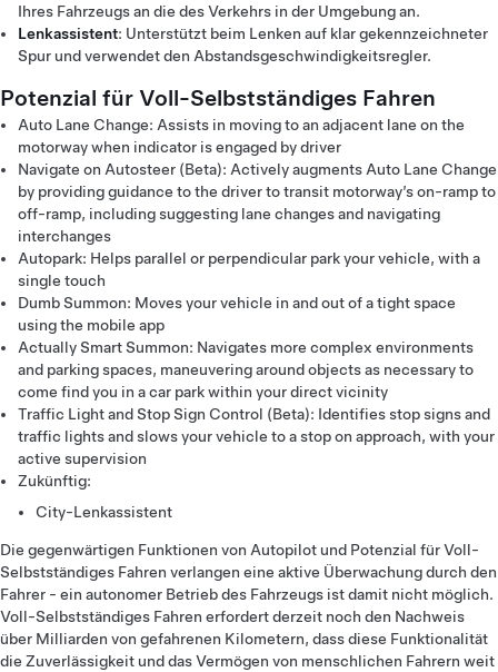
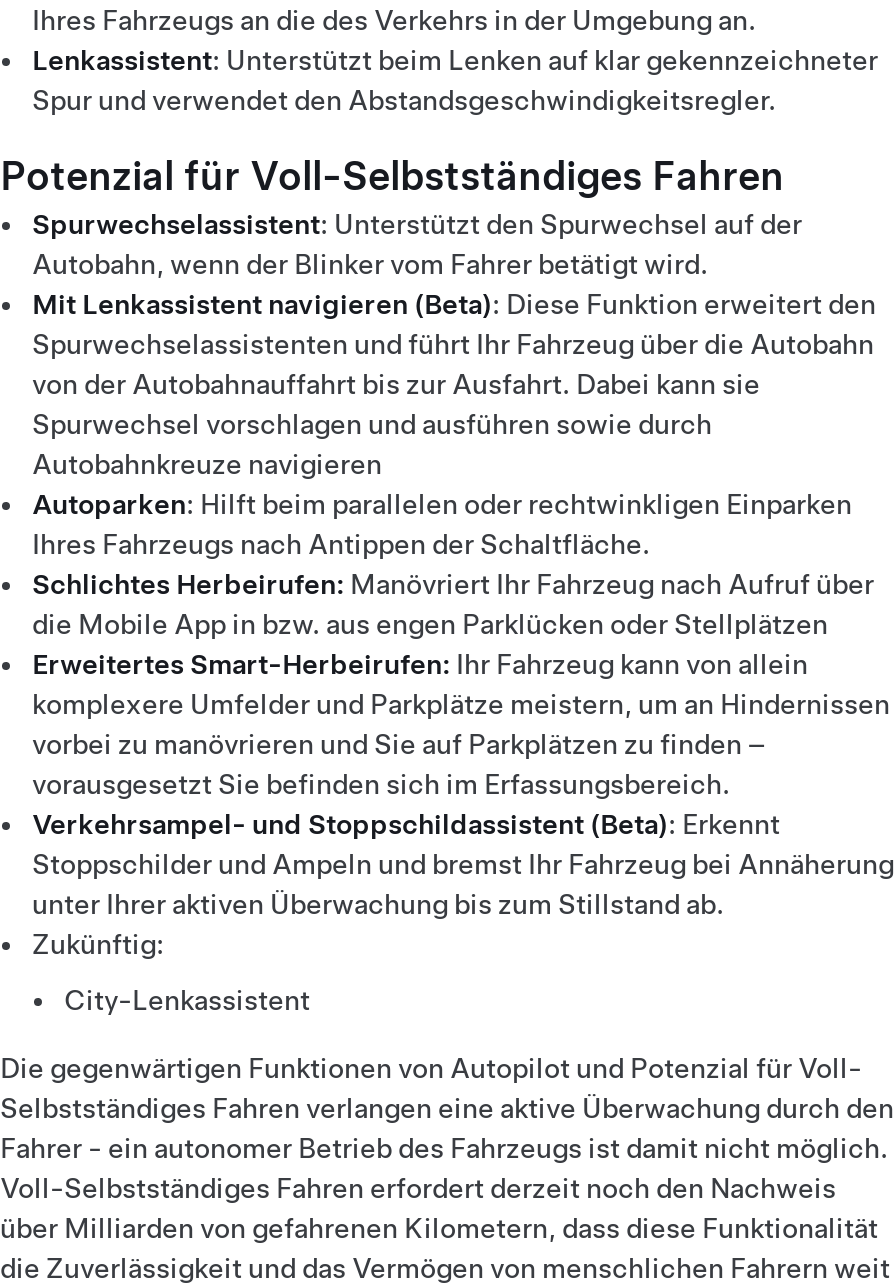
- Auto Lane Change: Assists in moving to an adjacent lane on the
- motorway when indicator is engaged by driver
- Navigate on Autosteer (Beta): Actively augments Auto Lane Change
- by providing guidance to the driver to transit motorway’s on-ramp to
- off-ramp, including suggesting lane changes and navigating
- interchanges
- Autopark: Helps parallel or perpendicular park your vehicle, with a
- single touch
- Dumb Summon: Moves your vehicle in and out of a tight space
- using the mobile app
- Actually Smart Summon: Navigates more complex environments
- and parking spaces, maneuvering around objects as necessary to
- come find you in a car park within your direct vicinity
- Traffic Light and Stop Sign Control (Beta): Identifies stop signs and
- traffic lights and slows your vehicle to a stop on approach, with your
- active supervision
+ Spurwechselassistent: Unterstützt den Spurwechsel auf der
+ Autobahn, wenn der Blinker vom Fahrer betätigt wird.
+ Mit Lenkassistent navigieren (Beta): Diese Funktion erweitert den
+ Spurwechselassistenten und führt Ihr Fahrzeug über die Autobahn
+ von der Autobahnauffahrt bis zur Ausfahrt. Dabei kann sie
+ Spurwechsel vorschlagen und ausführen sowie durch
+ Autobahnkreuze navigieren
+ Autoparken: Hilft beim parallelen oder rechtwinkligen Einparken
+ Ihres Fahrzeugs nach Antippen der Schaltfläche.
+ Schlichtes Herbeirufen: Manövriert Ihr Fahrzeug nach Aufruf über
+ die Mobile App in bzw. aus engen Parklücken oder Stellplätzen
+ Erweitertes Smart-Herbeirufen: Ihr Fahrzeug kann von allein
+ komplexere Umfelder und Parkplätze meistern, um an Hindernissen
+ vorbei zu manövrieren und Sie auf Parkplätzen zu finden –
+ vorausgesetzt Sie befinden sich im Erfassungsbereich.
+ Verkehrsampel- und Stoppschildassistent (Beta): Erkennt
+ Stoppschilder und Ampeln und bremst Ihr Fahrzeug bei Annäherung
+ unter Ihrer aktiven Überwachung bis zum Stillstand ab.
